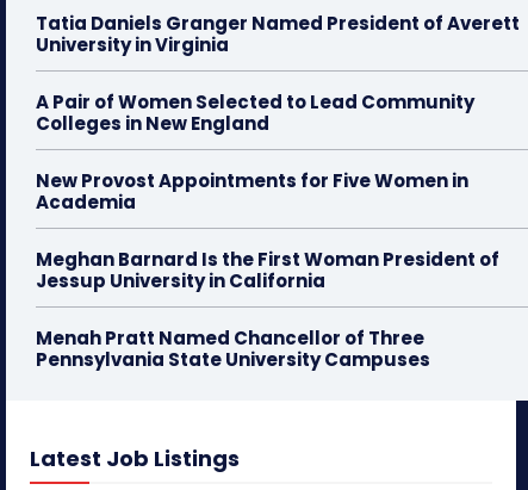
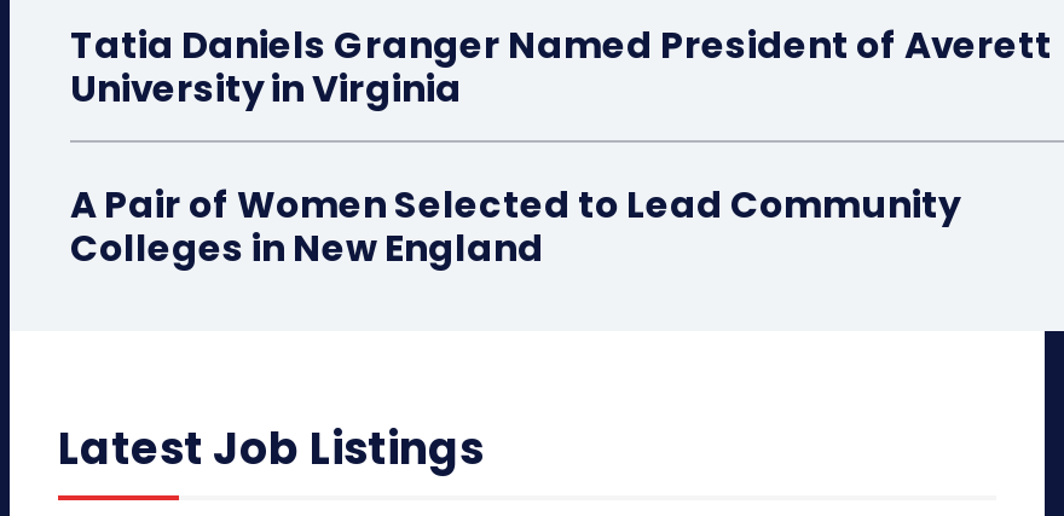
- New Provost Appointments for Five Women in
- Academia
- Meghan Barnard Is the First Woman President of
- Jessup University in California
- Menah Pratt Named Chancellor of Three
- Pennsylvania State University Campuses
